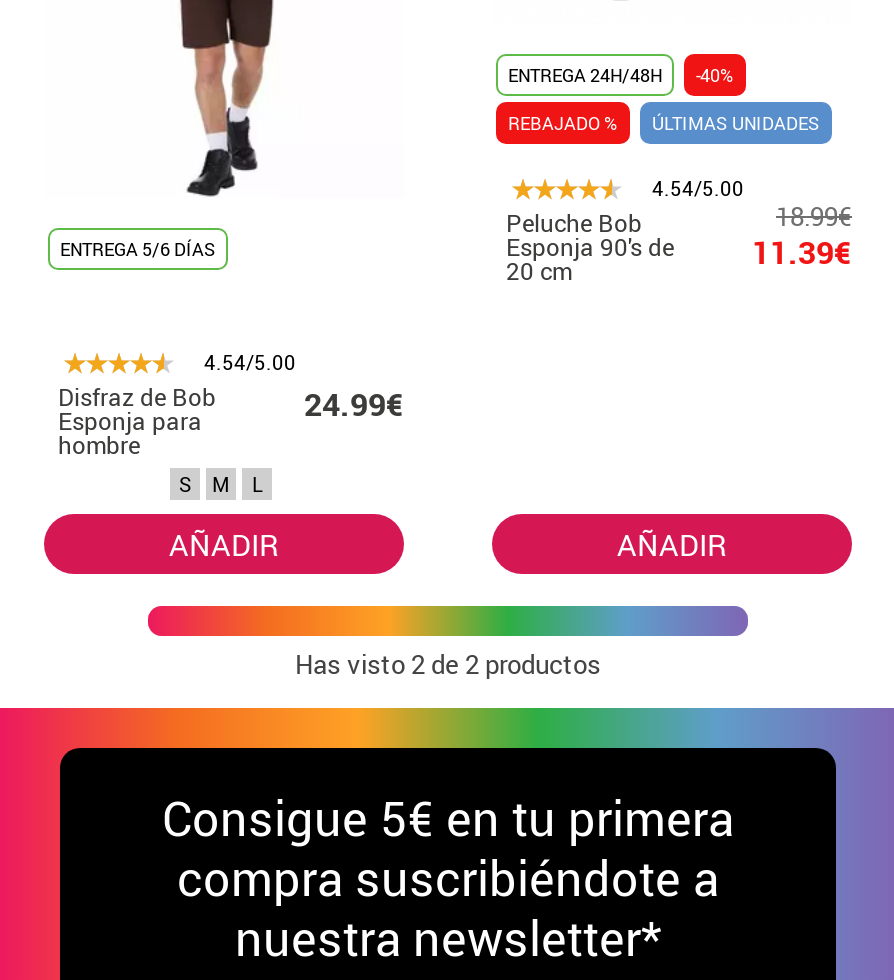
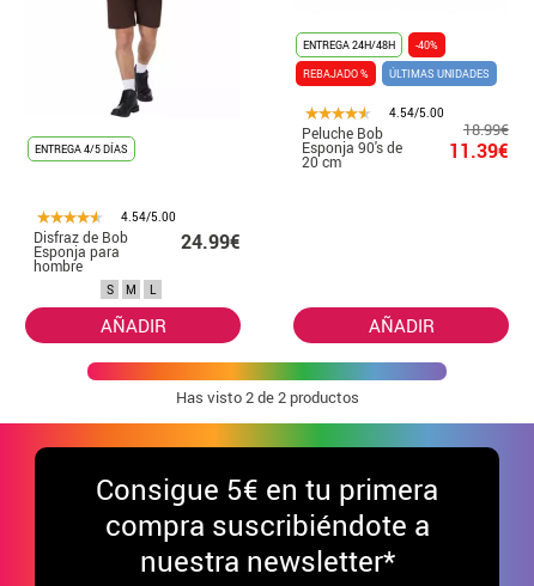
- ENTREGA 5/6 DÍAS
+ ENTREGA 4/5 DÍAS
